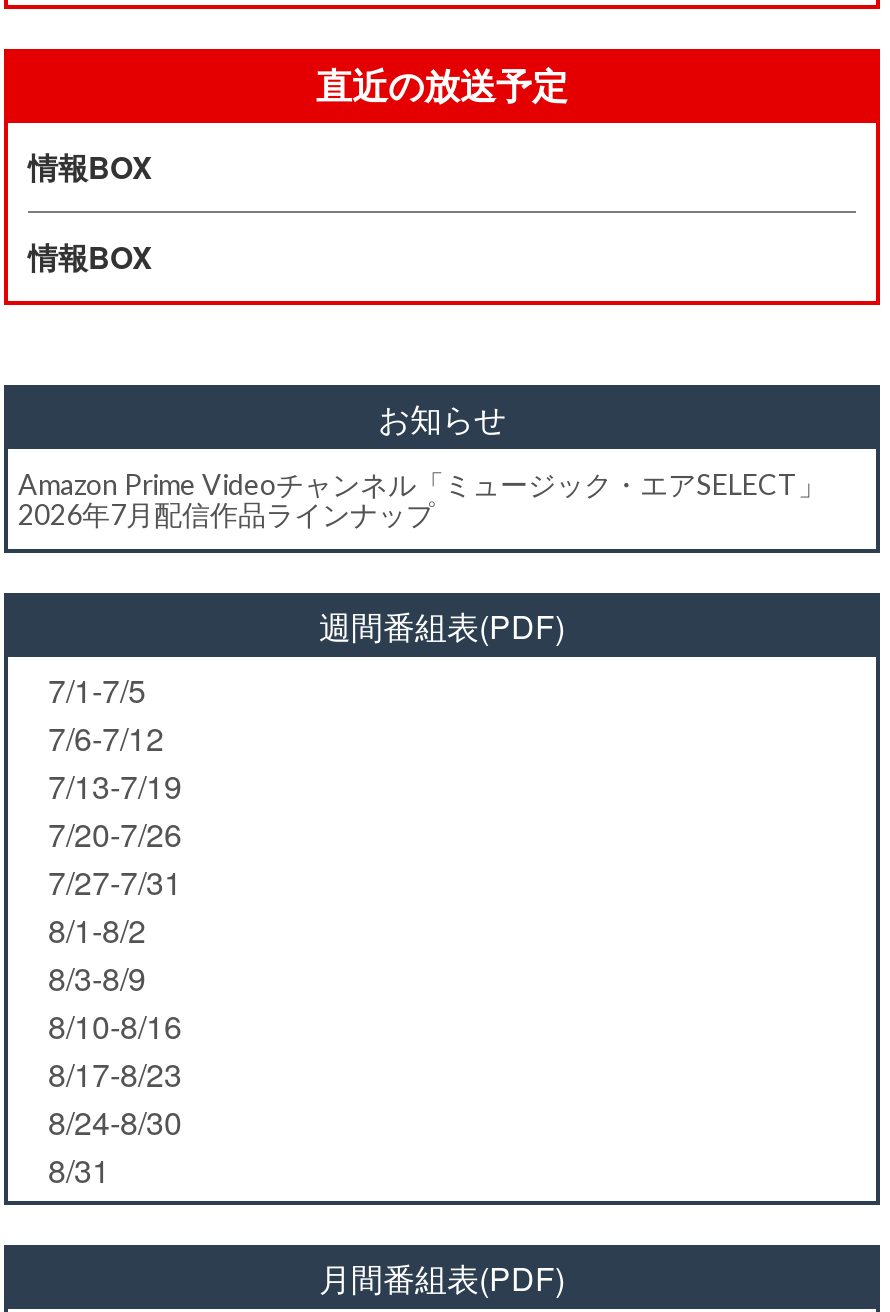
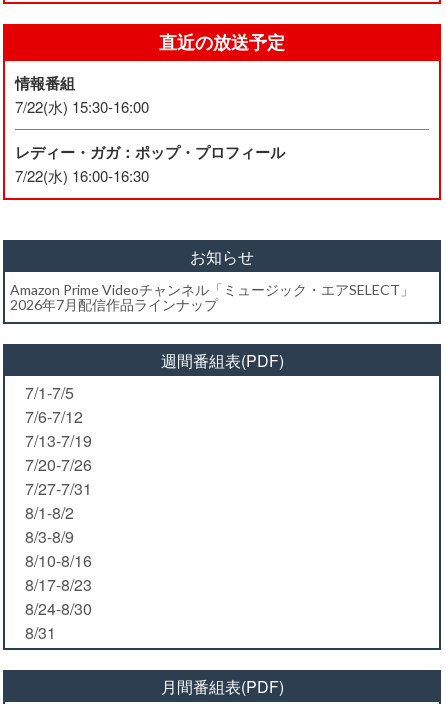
- 情報BOX
+ 情報番組
+ 7/22(水) 15:30-16:00

- 情報BOX
+ レディー・ガガ：ポップ・プロフィール
+ 7/22(水) 16:00-16:30
